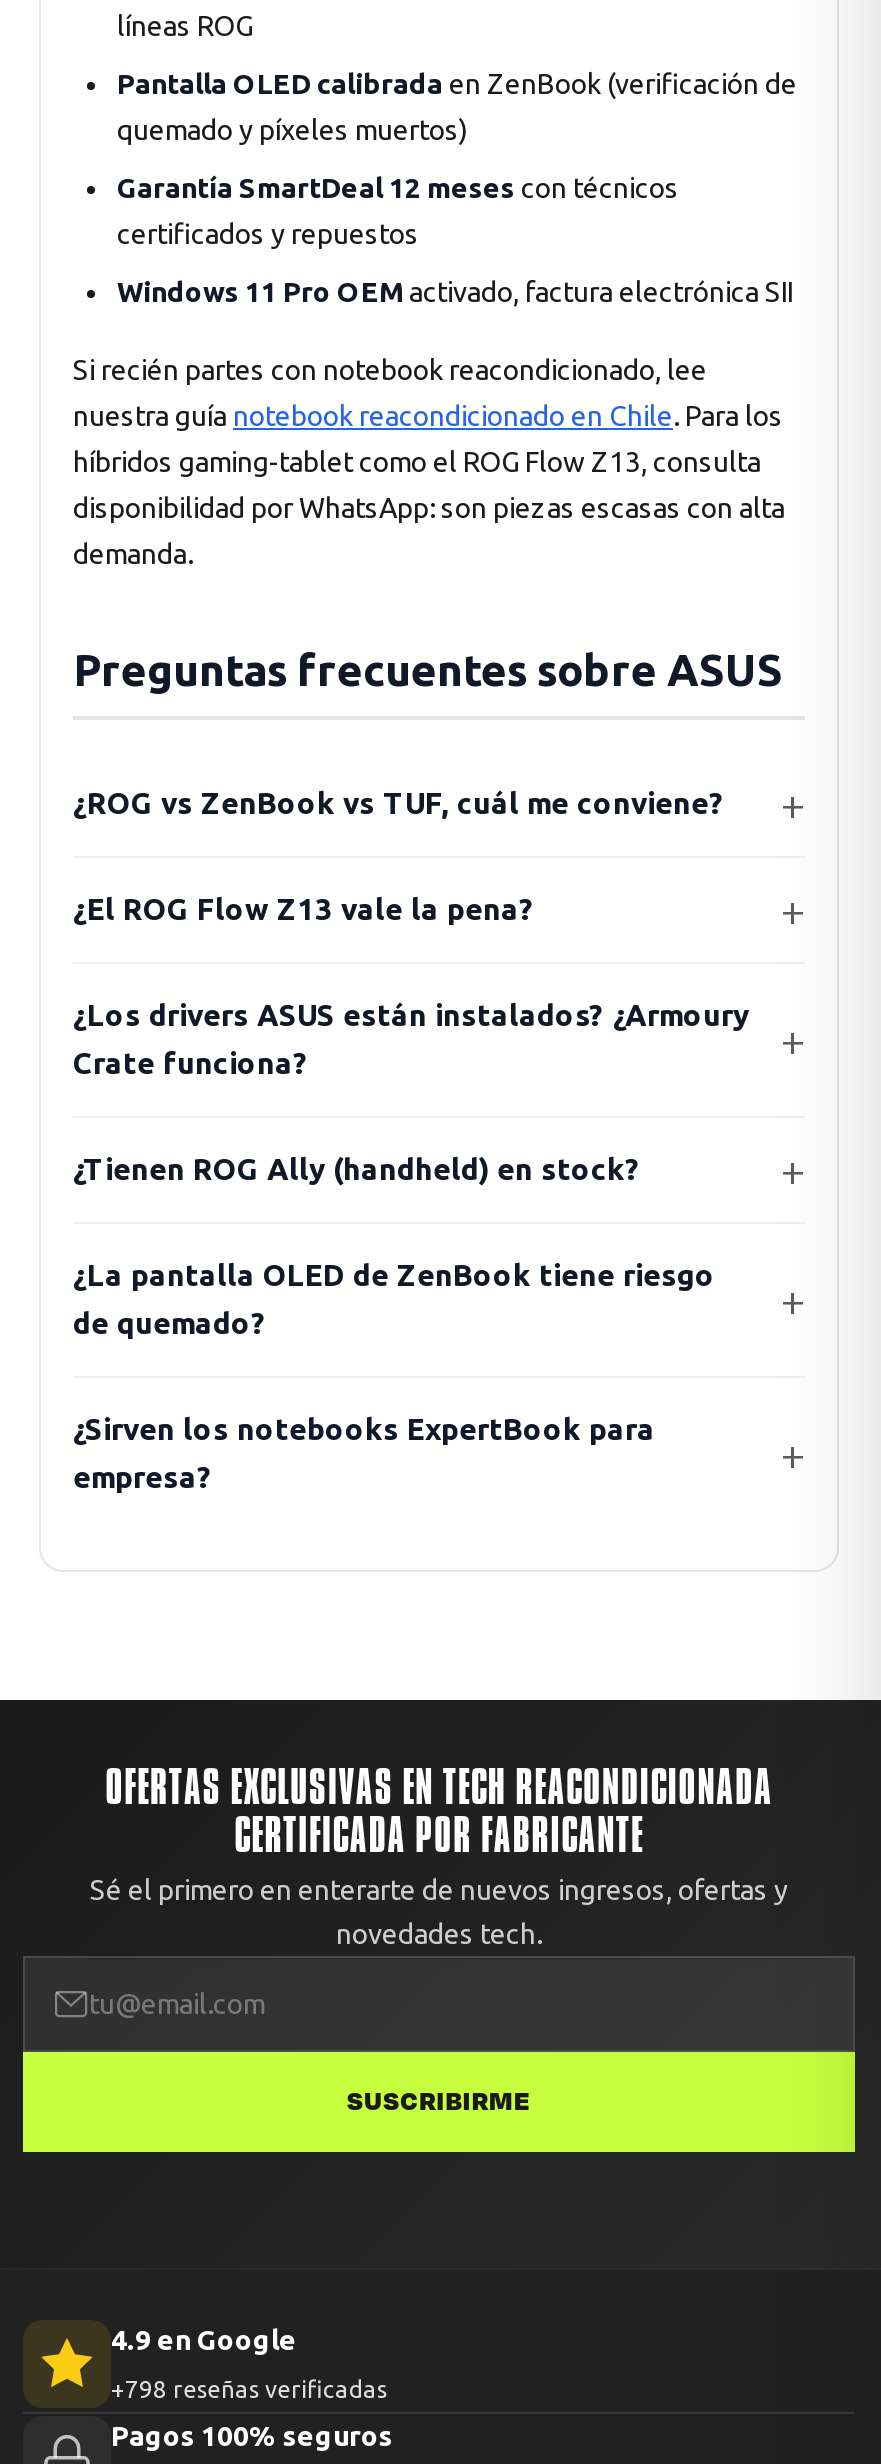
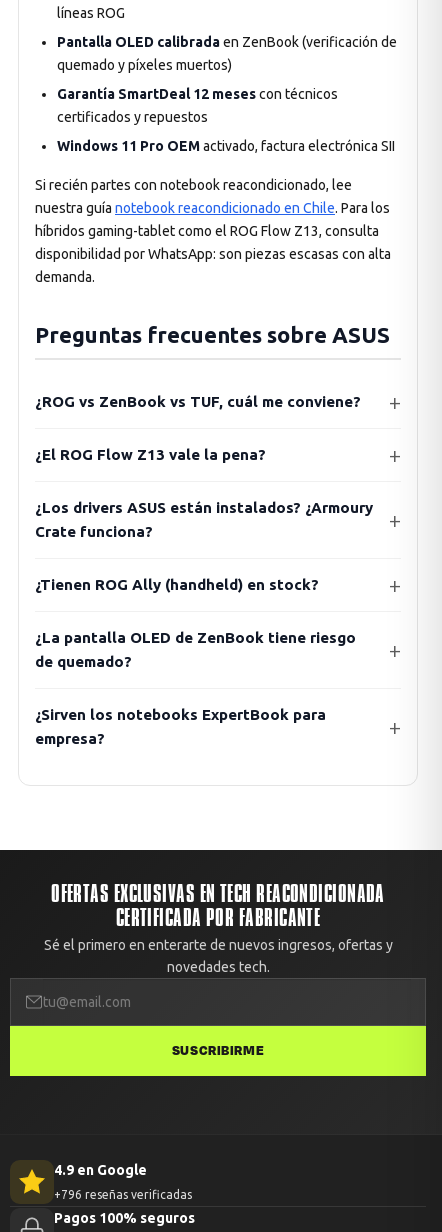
- +798 reseñas verificadas
+ +796 reseñas verificadas
